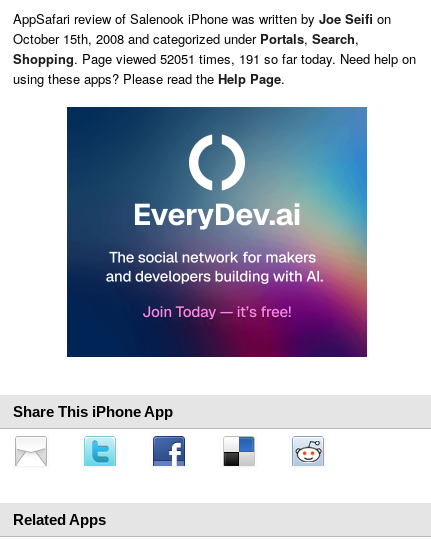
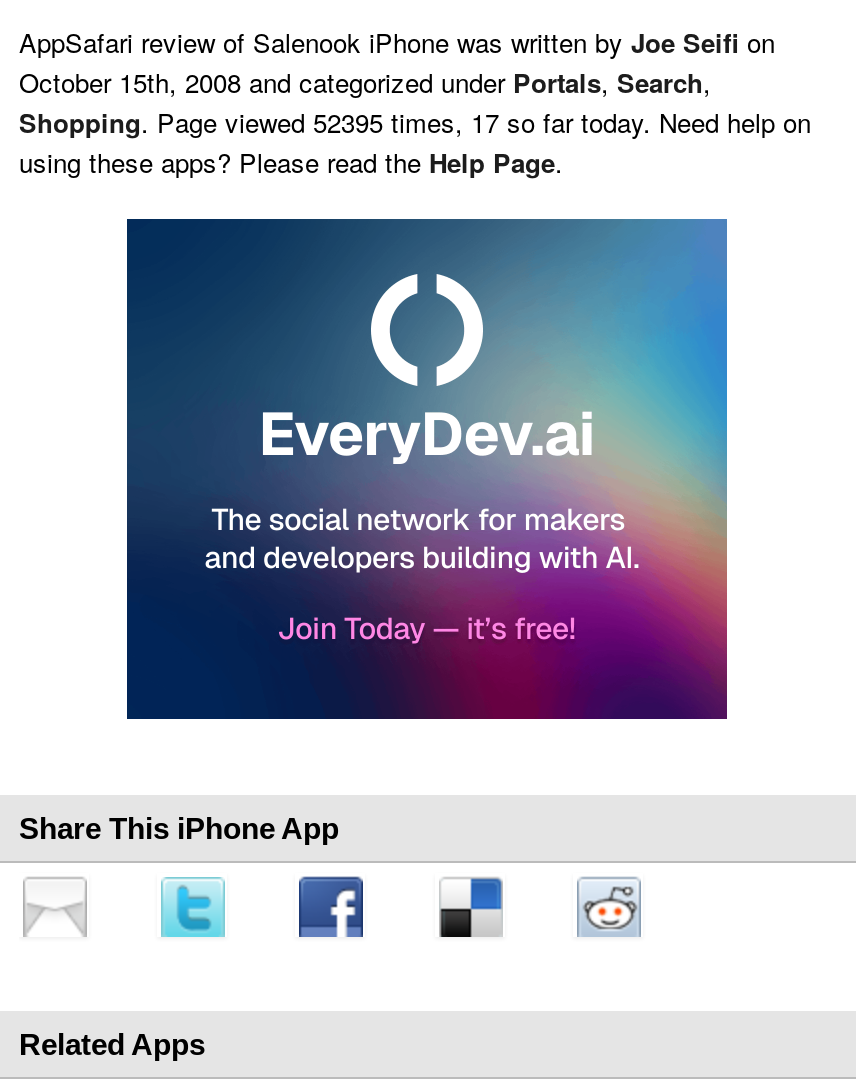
- Shopping. Page viewed 52051 times, 191 so far today. Need help on
+ Shopping. Page viewed 52395 times, 17 so far today. Need help on
